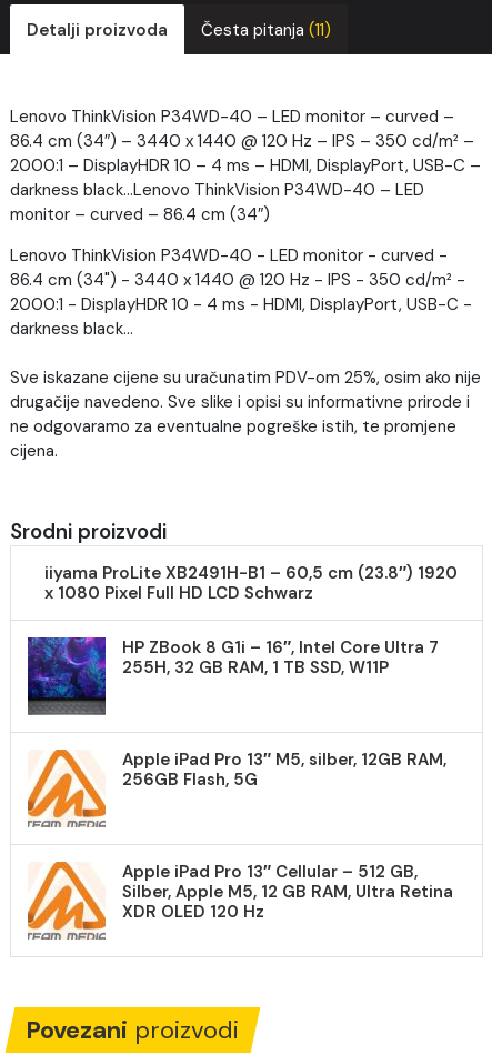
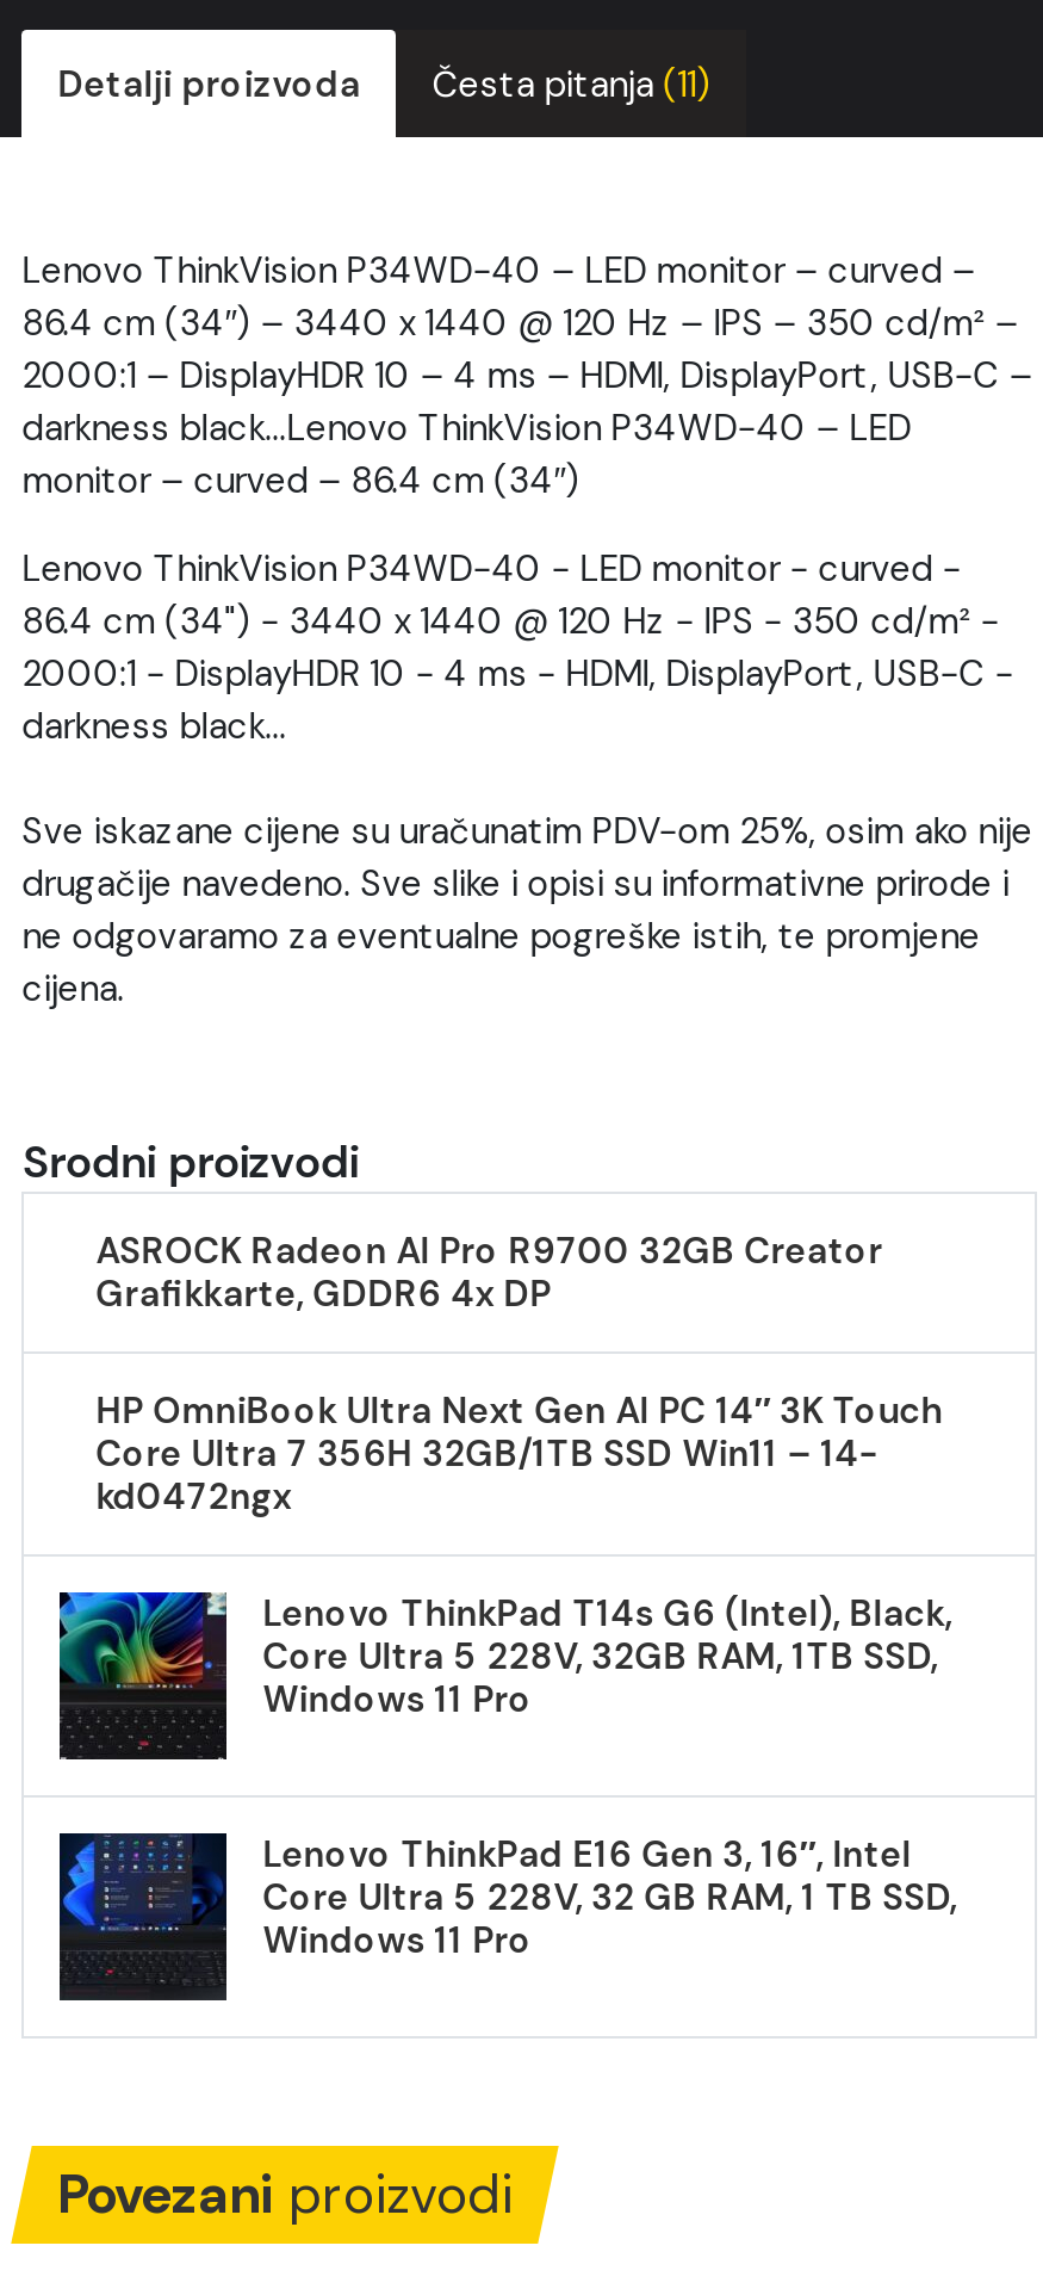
- iiyama ProLite XB2491H-B1 – 60,5 cm (23.8″) 1920
- x 1080 Pixel Full HD LCD Schwarz
+ ASROCK Radeon AI Pro R9700 32GB Creator
+ Grafikkarte, GDDR6 4x DP

- HP ZBook 8 G1i – 16″, Intel Core Ultra 7
- 255H, 32 GB RAM, 1 TB SSD, W11P
+ HP OmniBook Ultra Next Gen AI PC 14″ 3K Touch
+ Core Ultra 7 356H 32GB/1TB SSD Win11 – 14-
+ kd0472ngx

- [image]
- Apple iPad Pro 13″ M5, silber, 12GB RAM,
- 256GB Flash, 5G
+ [image]
+ Lenovo ThinkPad T14s G6 (Intel), Black,
+ Core Ultra 5 228V, 32GB RAM, 1TB SSD,
+ Windows 11 Pro

- [image]
- Apple iPad Pro 13″ Cellular – 512 GB,
- Silber, Apple M5, 12 GB RAM, Ultra Retina
- XDR OLED 120 Hz
+ [image]
+ Lenovo ThinkPad E16 Gen 3, 16″, Intel
+ Core Ultra 5 228V, 32 GB RAM, 1 TB SSD,
+ Windows 11 Pro
